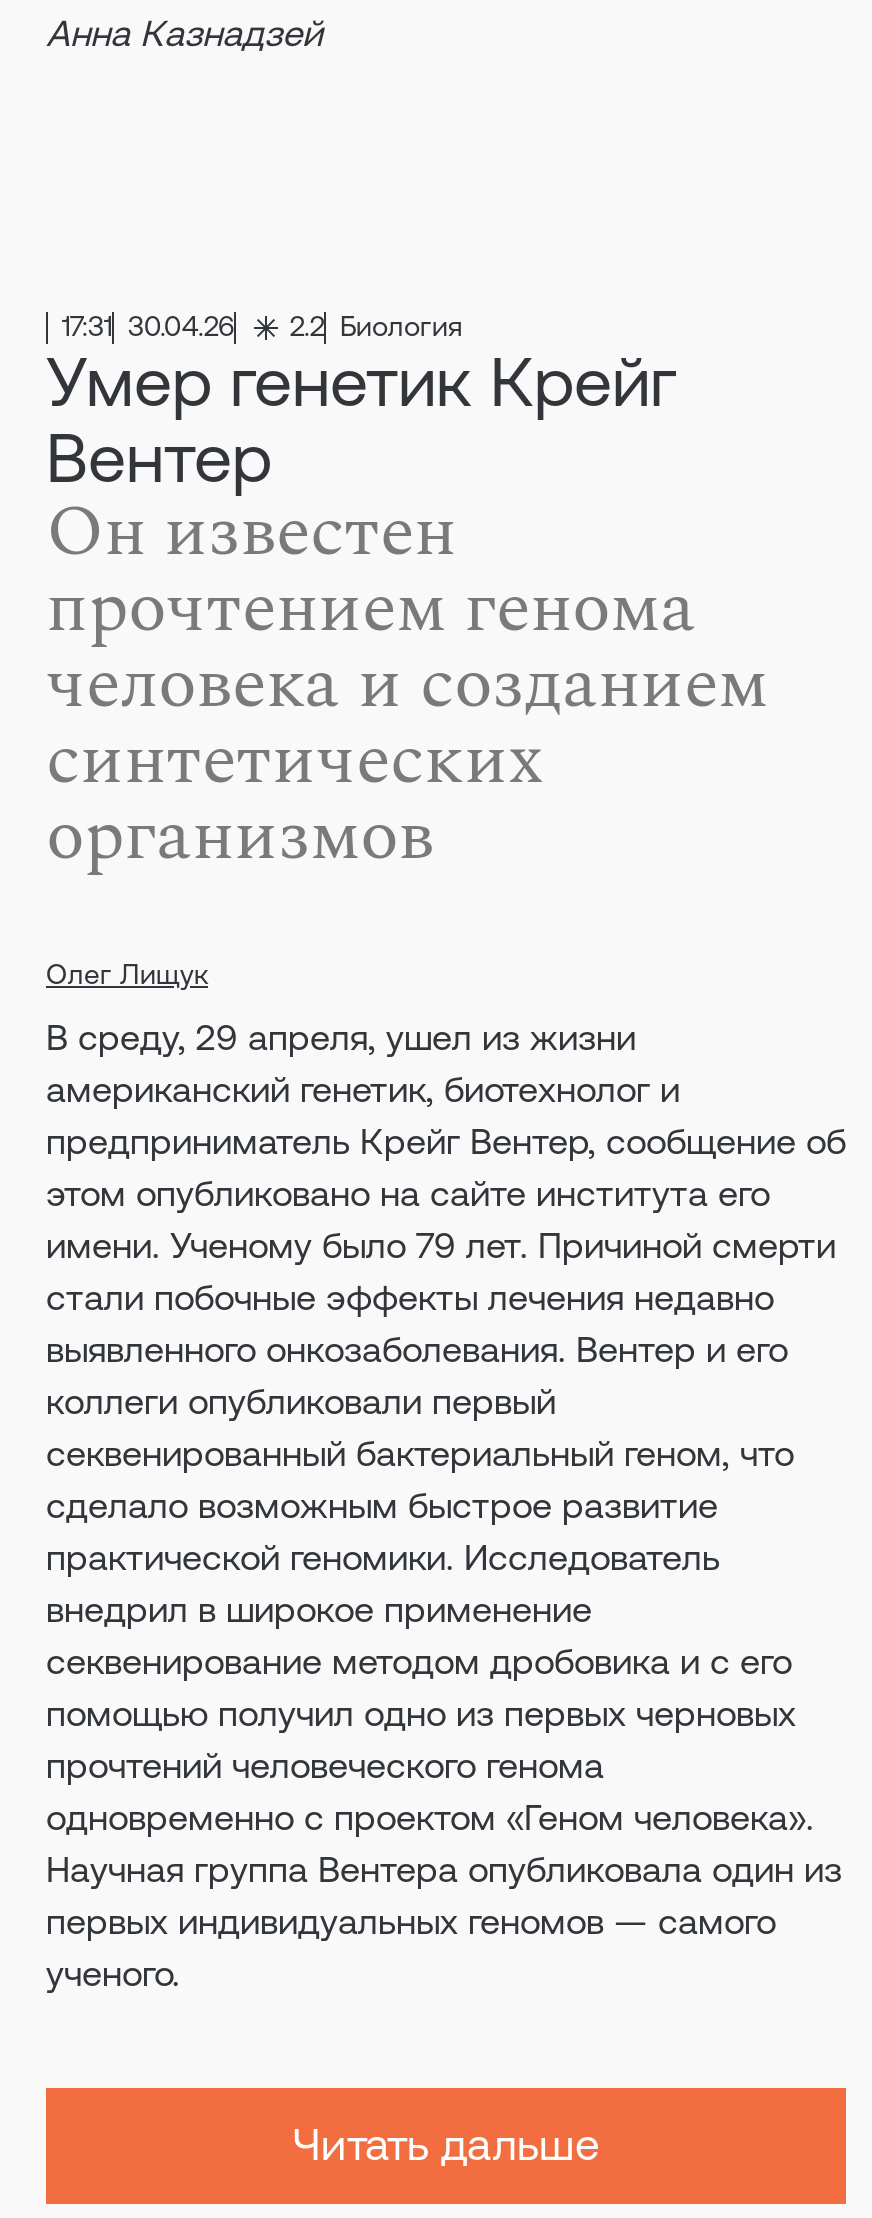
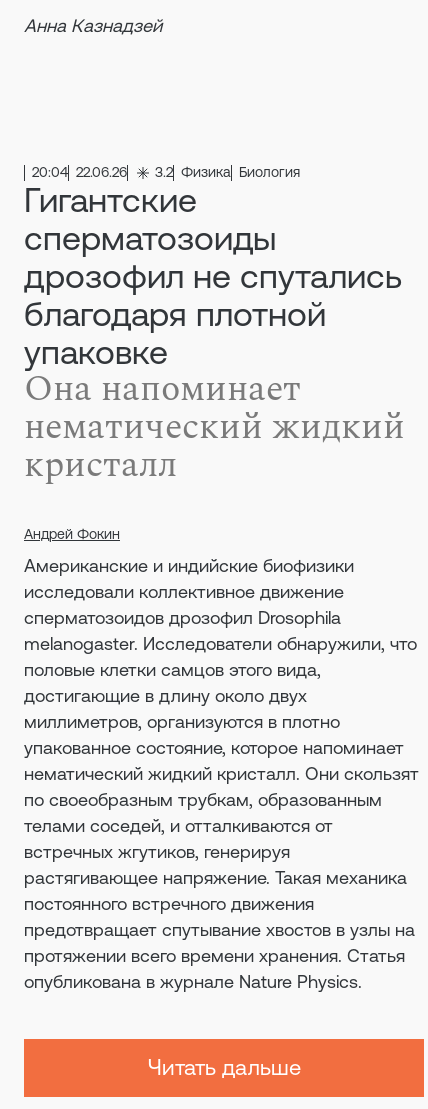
- 17:31 30.04.26
- 2.2 Биология
- Умер генетик Крейг
- Вентер
- Он известен
- прочтением генома
- человека и созданием
- синтетических
- организмов
+ 20:04 22.06.26
+ 3.2 Физика Биология
+ Гигантские
+ сперматозоиды
+ дрозофил не спутались
+ благодаря плотной
+ упаковке
+ Она напоминает
+ нематический жидкий
+ кристалл

- Олег Лищук
+ Андрей Фокин

- В среду, 29 апреля, ушел из жизни
- американский генетик, биотехнолог и
- предприниматель Крейг Вентер, сообщение об
- этом опубликовано на сайте института его
- имени. Ученому было 79 лет. Причиной смерти
- стали побочные эффекты лечения недавно
- выявленного онкозаболевания. Вентер и его
- коллеги опубликовали первый
- секвенированный бактериальный геном, что
- сделало возможным быстрое развитие
- практической геномики. Исследователь
- внедрил в широкое применение
- секвенирование методом дробовика и с его
- помощью получил одно из первых черновых
- прочтений человеческого генома
- одновременно с проектом «Геном человека».
- Научная группа Вентера опубликовала один из
- первых индивидуальных геномов — самого
- ученого.
+ Американские и индийские биофизики
+ исследовали коллективное движение
+ сперматозоидов дрозофил Drosophila
+ melanogaster. Исследователи обнаружили, что
+ половые клетки самцов этого вида,
+ достигающие в длину около двух
+ миллиметров, организуются в плотно
+ упакованное состояние, которое напоминает
+ нематический жидкий кристалл. Они скользят
+ по своеобразным трубкам, образованным
+ телами соседей, и отталкиваются от
+ встречных жгутиков, генерируя
+ растягивающее напряжение. Такая механика
+ постоянного встречного движения
+ предотвращает спутывание хвостов в узлы на
+ протяжении всего времени хранения. Статья
+ опубликована в журнале Nature Physics.
